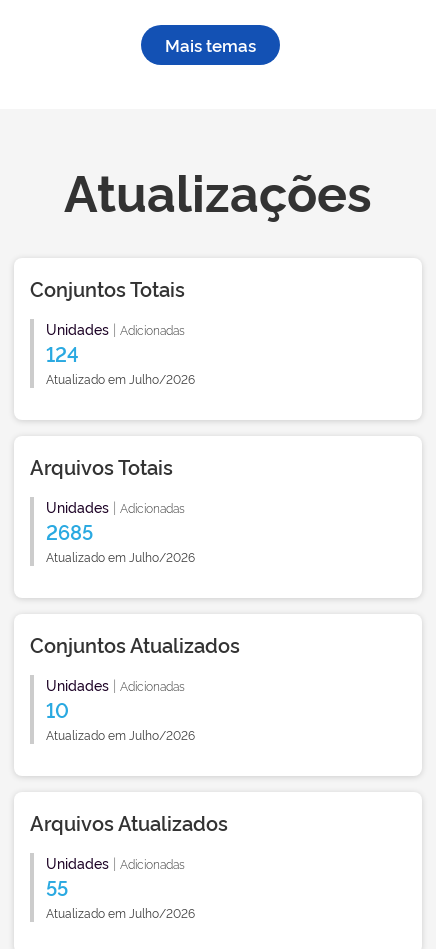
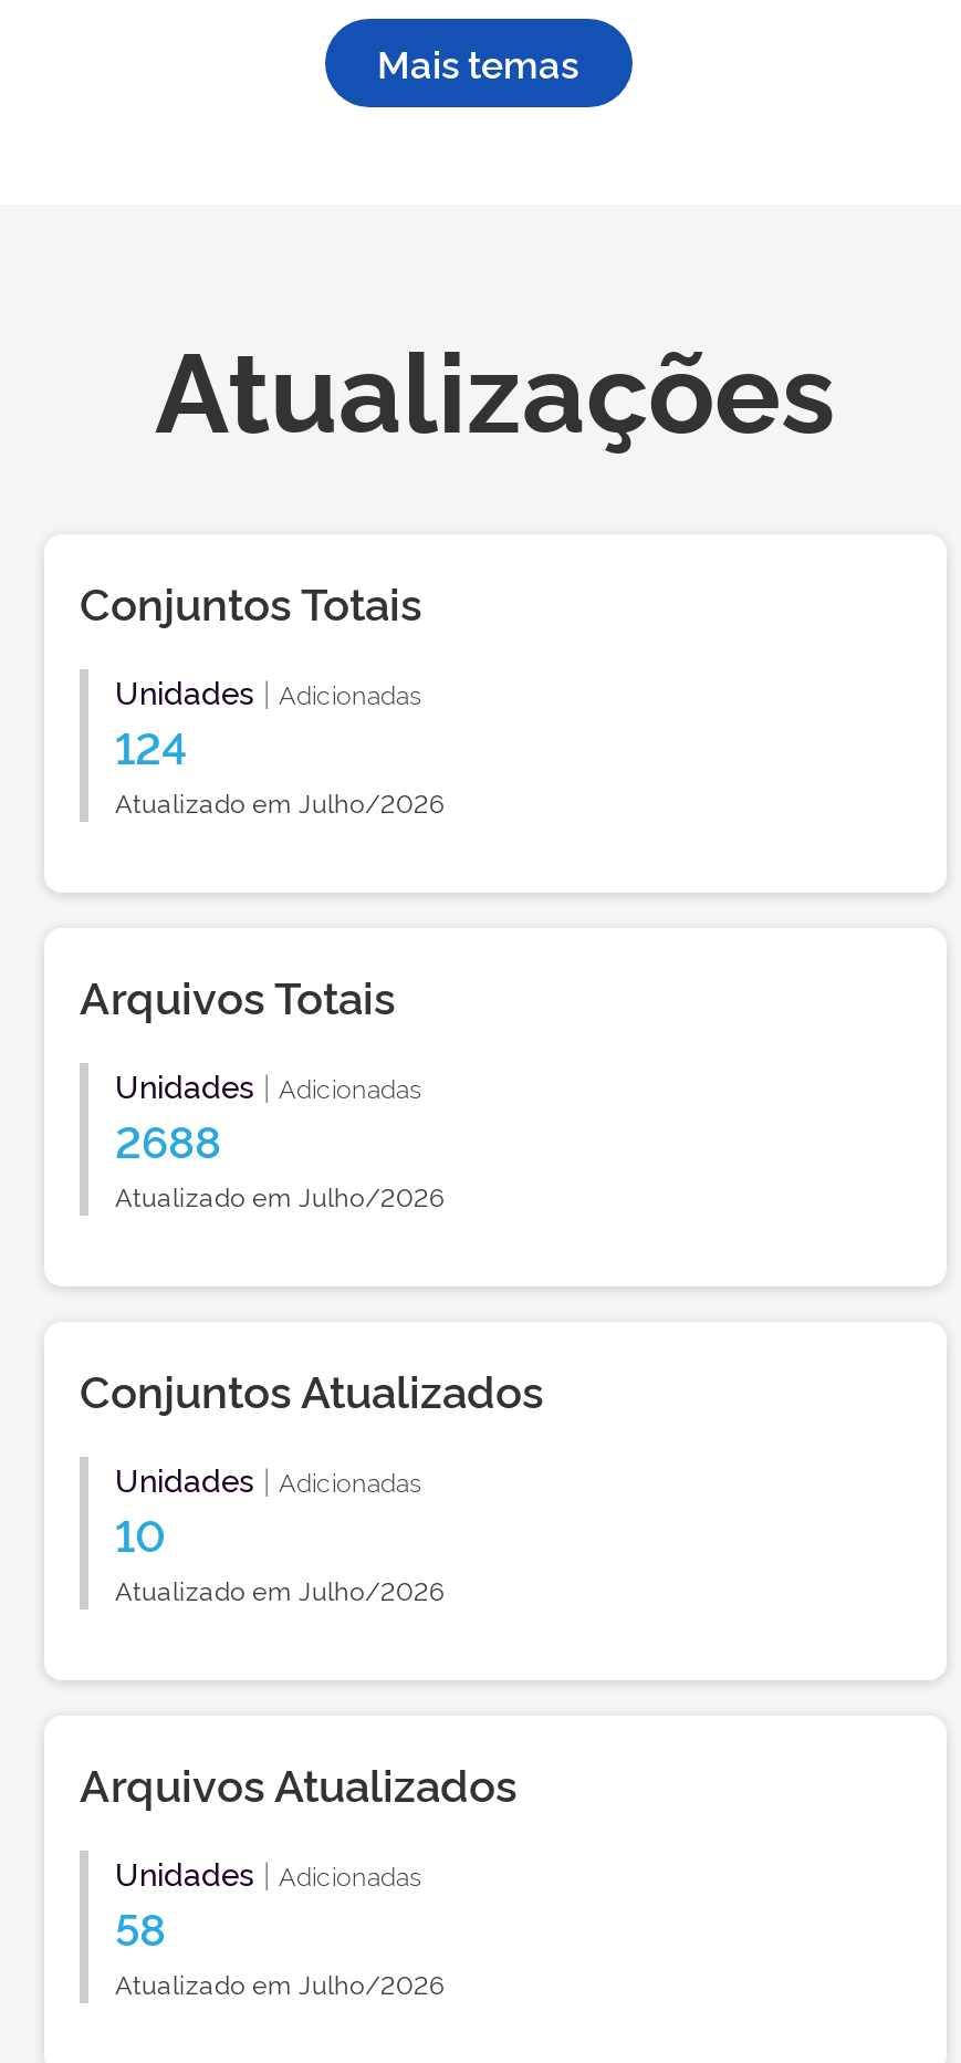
- 2685
+ 2688

- 55
+ 58
